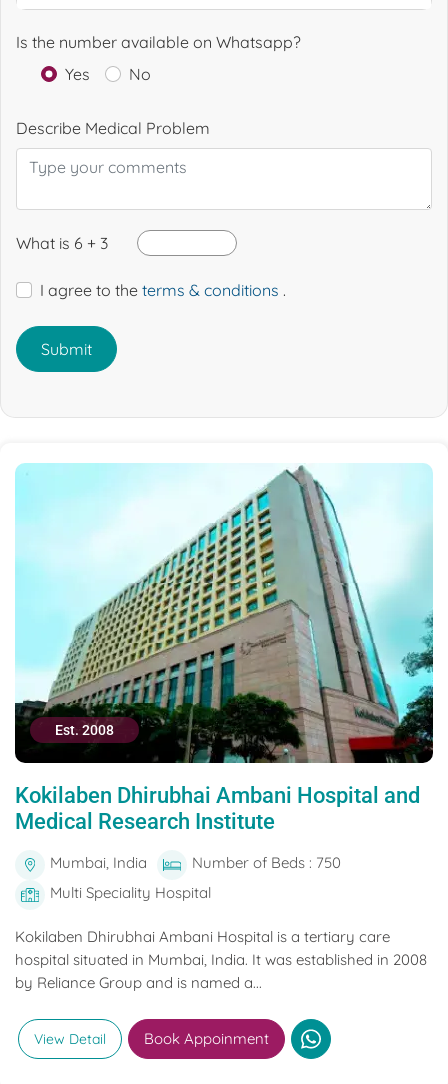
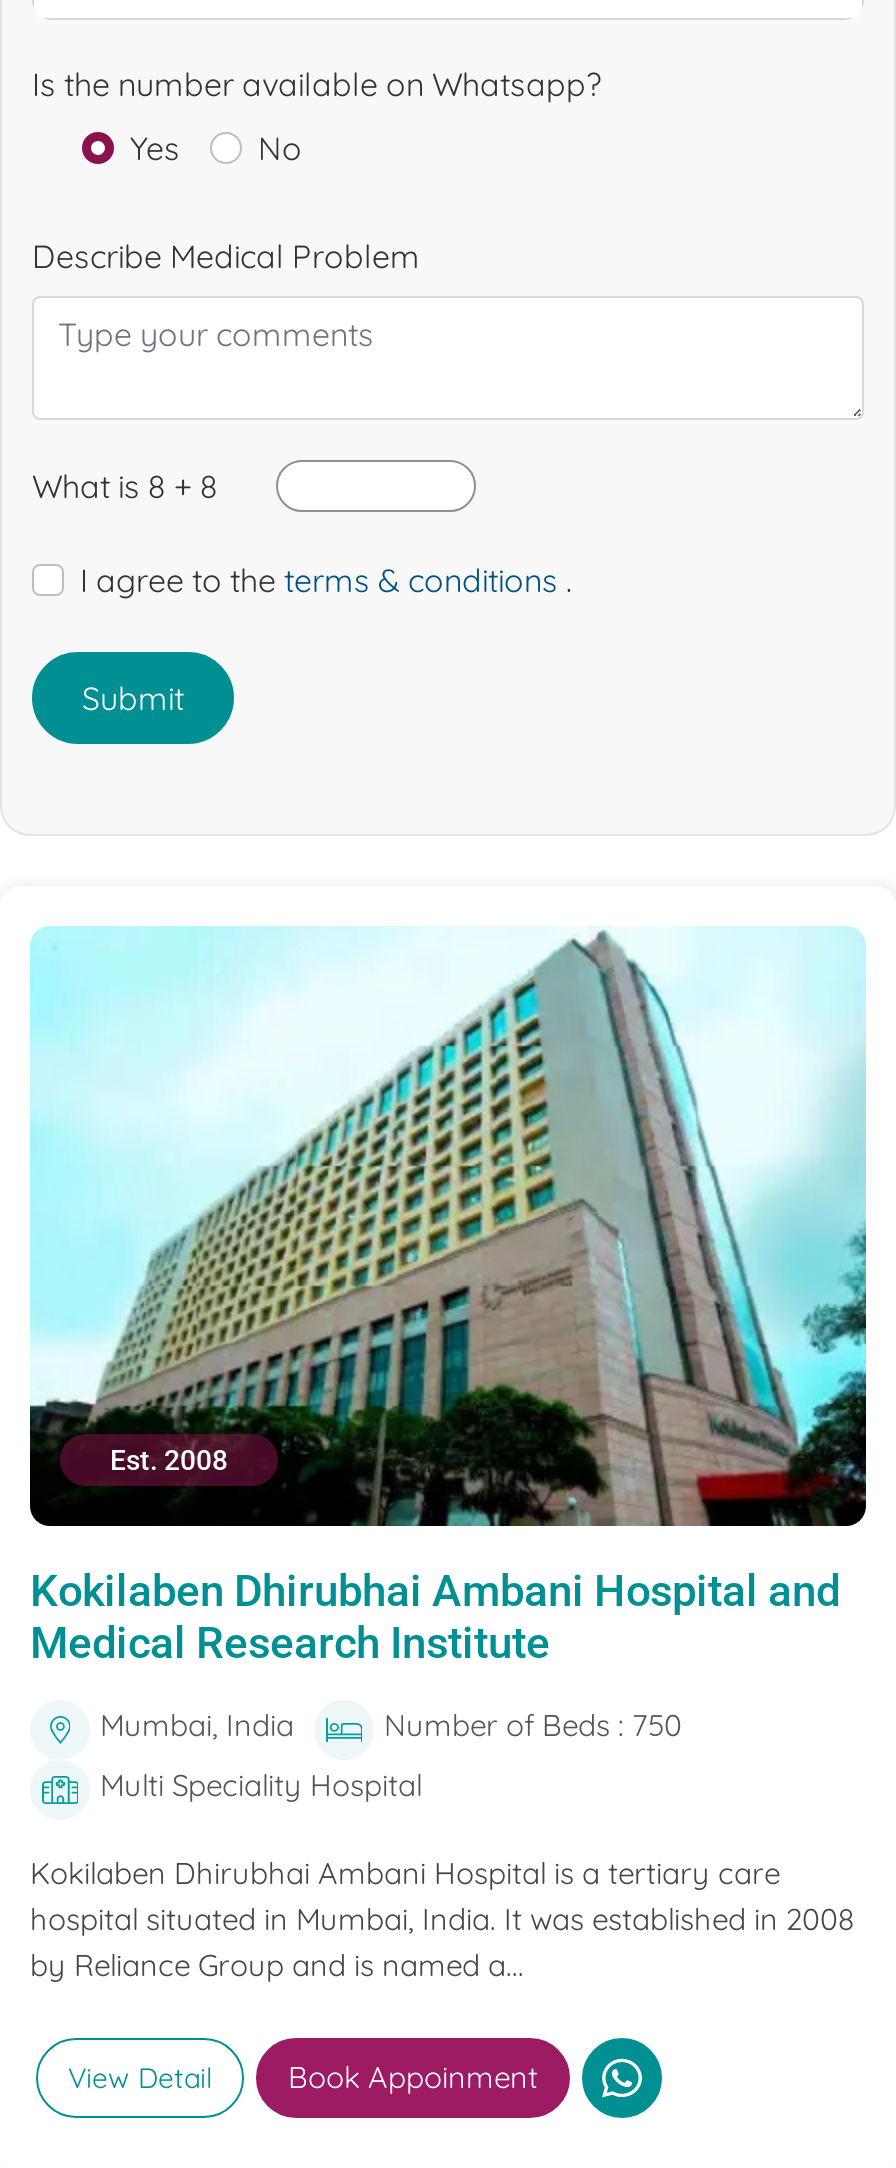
- What is 6 + 3
+ What is 8 + 8
